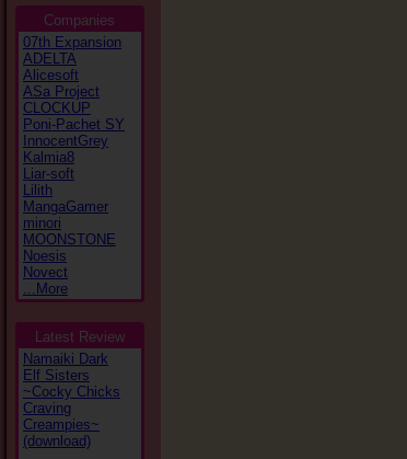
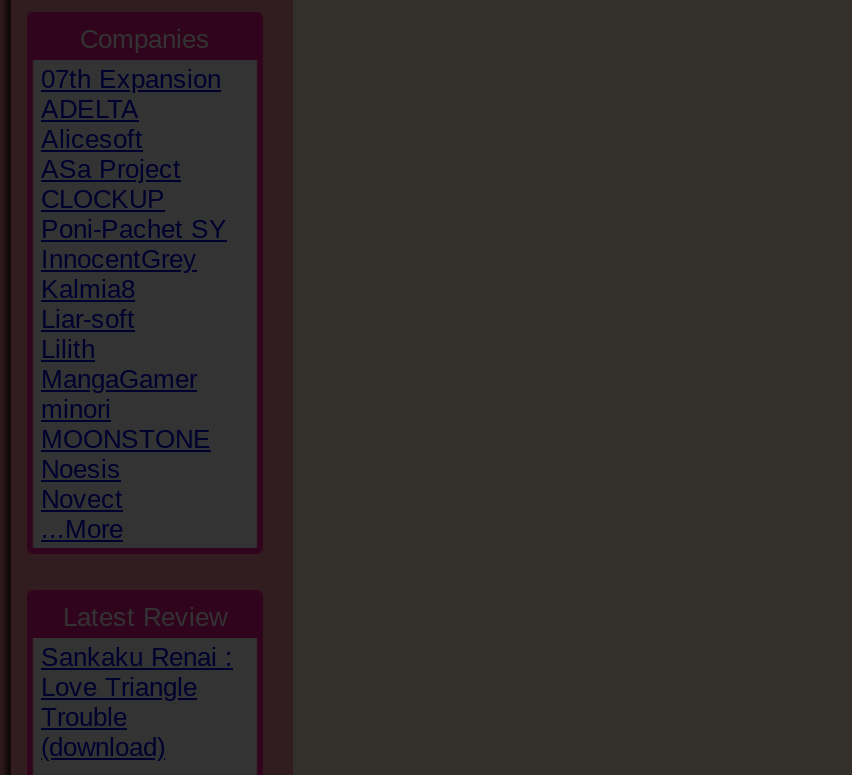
- Namaiki Dark
- Elf Sisters
- ~Cocky Chicks
- Craving
- Creampies~
+ Sankaku Renai :
+ Love Triangle
+ Trouble
